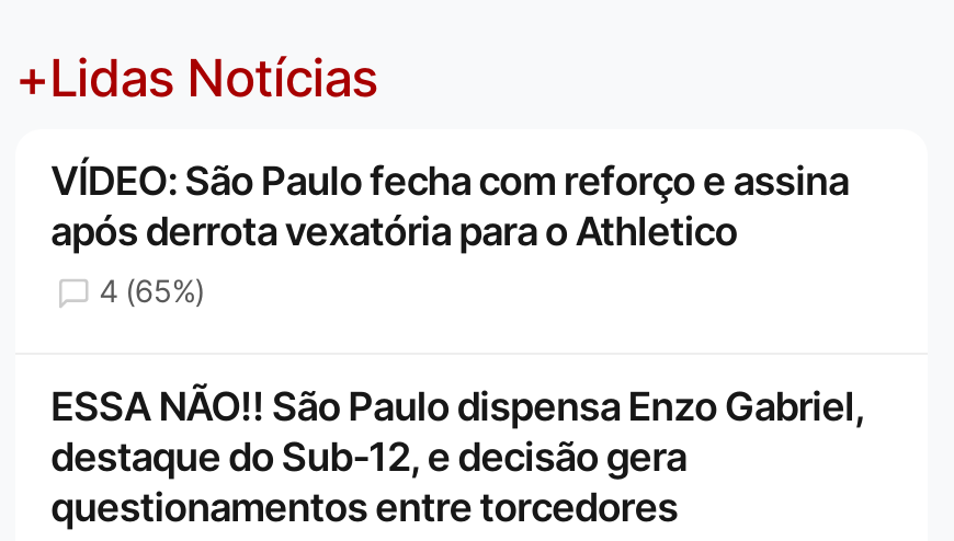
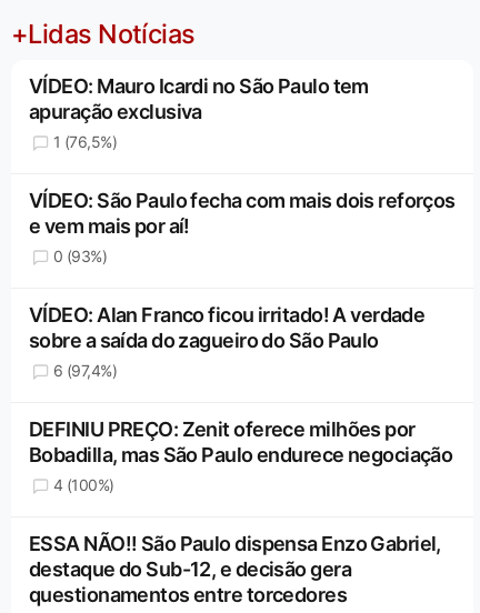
- VÍDEO: São Paulo fecha com reforço e assina
- após derrota vexatória para o Athletico
- 4 (65%)
+ VÍDEO: Mauro Icardi no São Paulo tem
+ apuração exclusiva
+ 1 (76,5%)
+ VÍDEO: São Paulo fecha com mais dois reforços
+ e vem mais por aí!
+ 0 (93%)
+ VÍDEO: Alan Franco ficou irritado! A verdade
+ sobre a saída do zagueiro do São Paulo
+ 6 (97,4%)
+ DEFINIU PREÇO: Zenit oferece milhões por
+ Bobadilla, mas São Paulo endurece negociação
+ 4 (100%)
